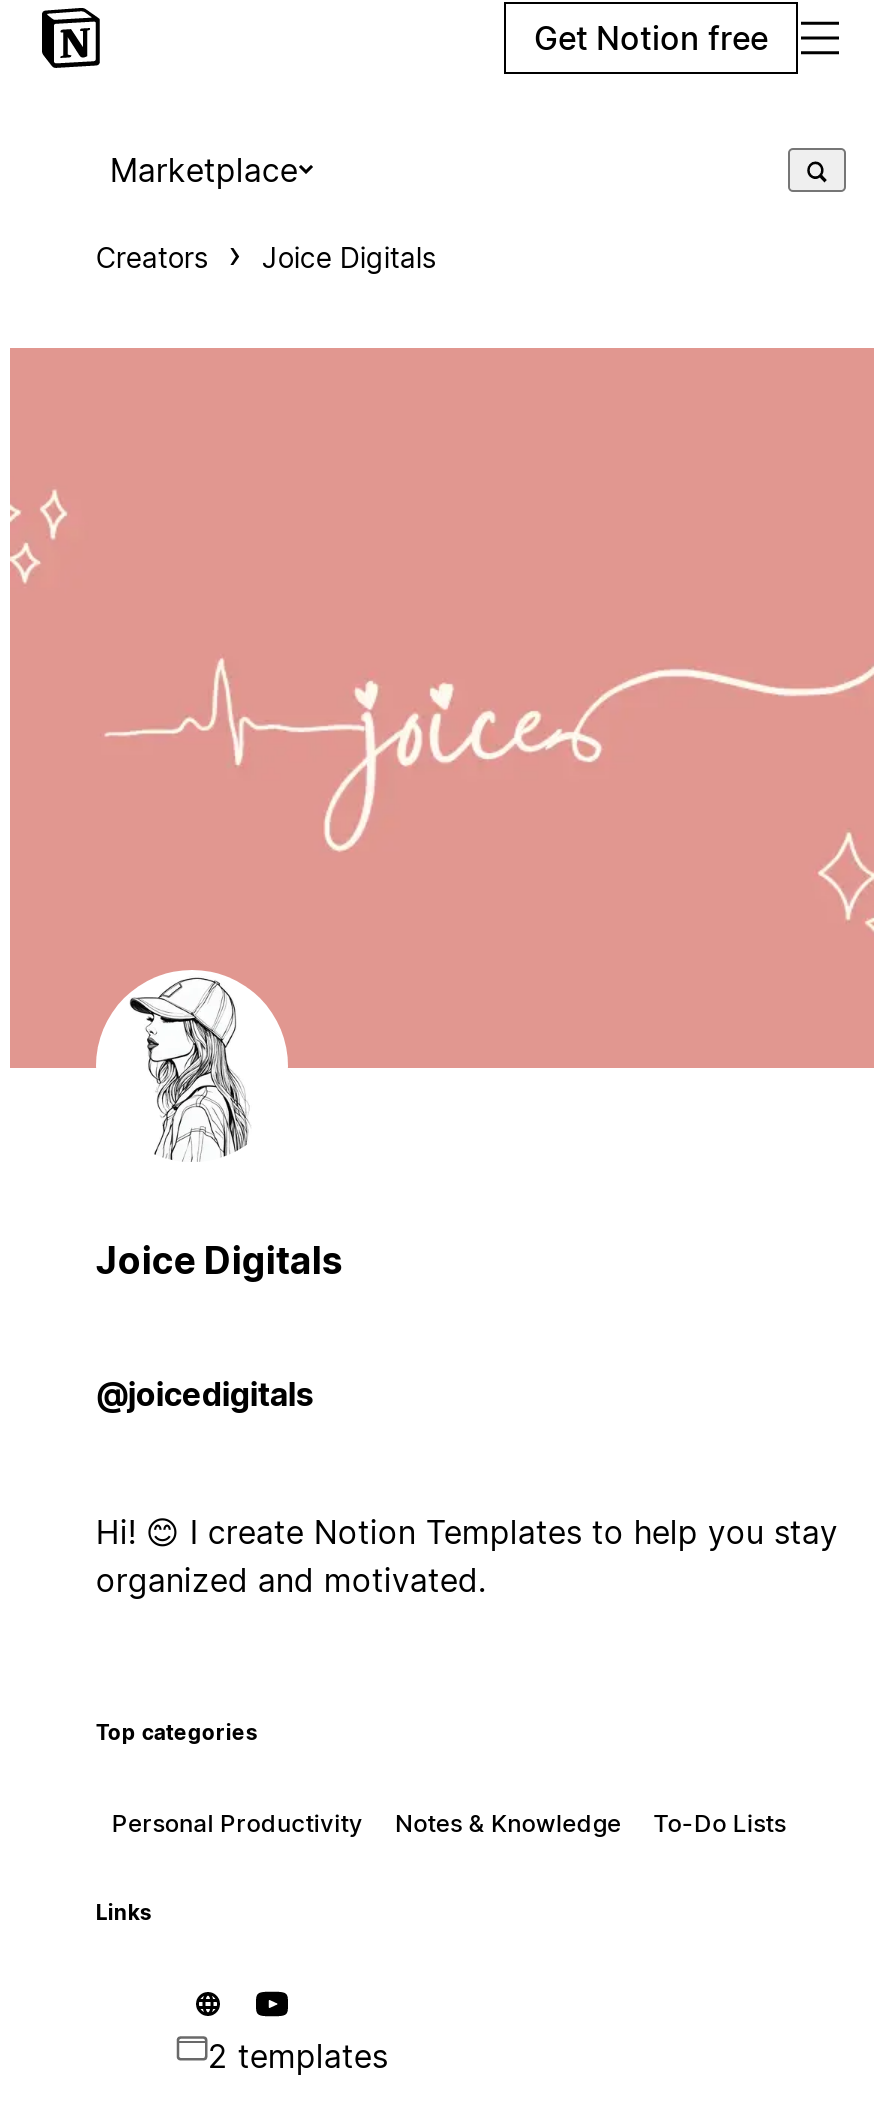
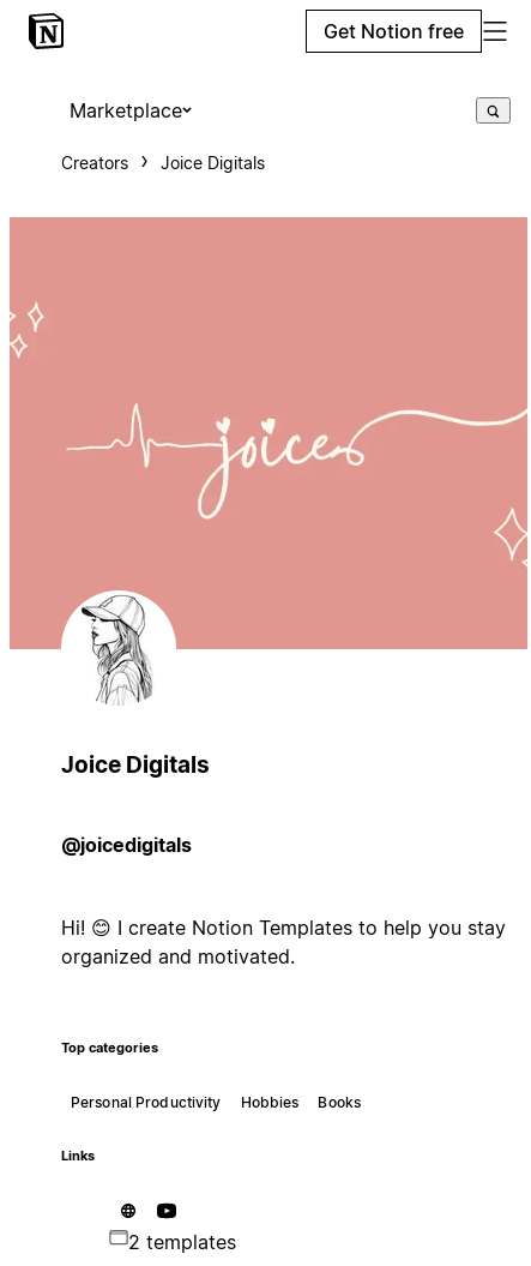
- Notes & Knowledge
- To-Do Lists
+ Hobbies
+ Books
